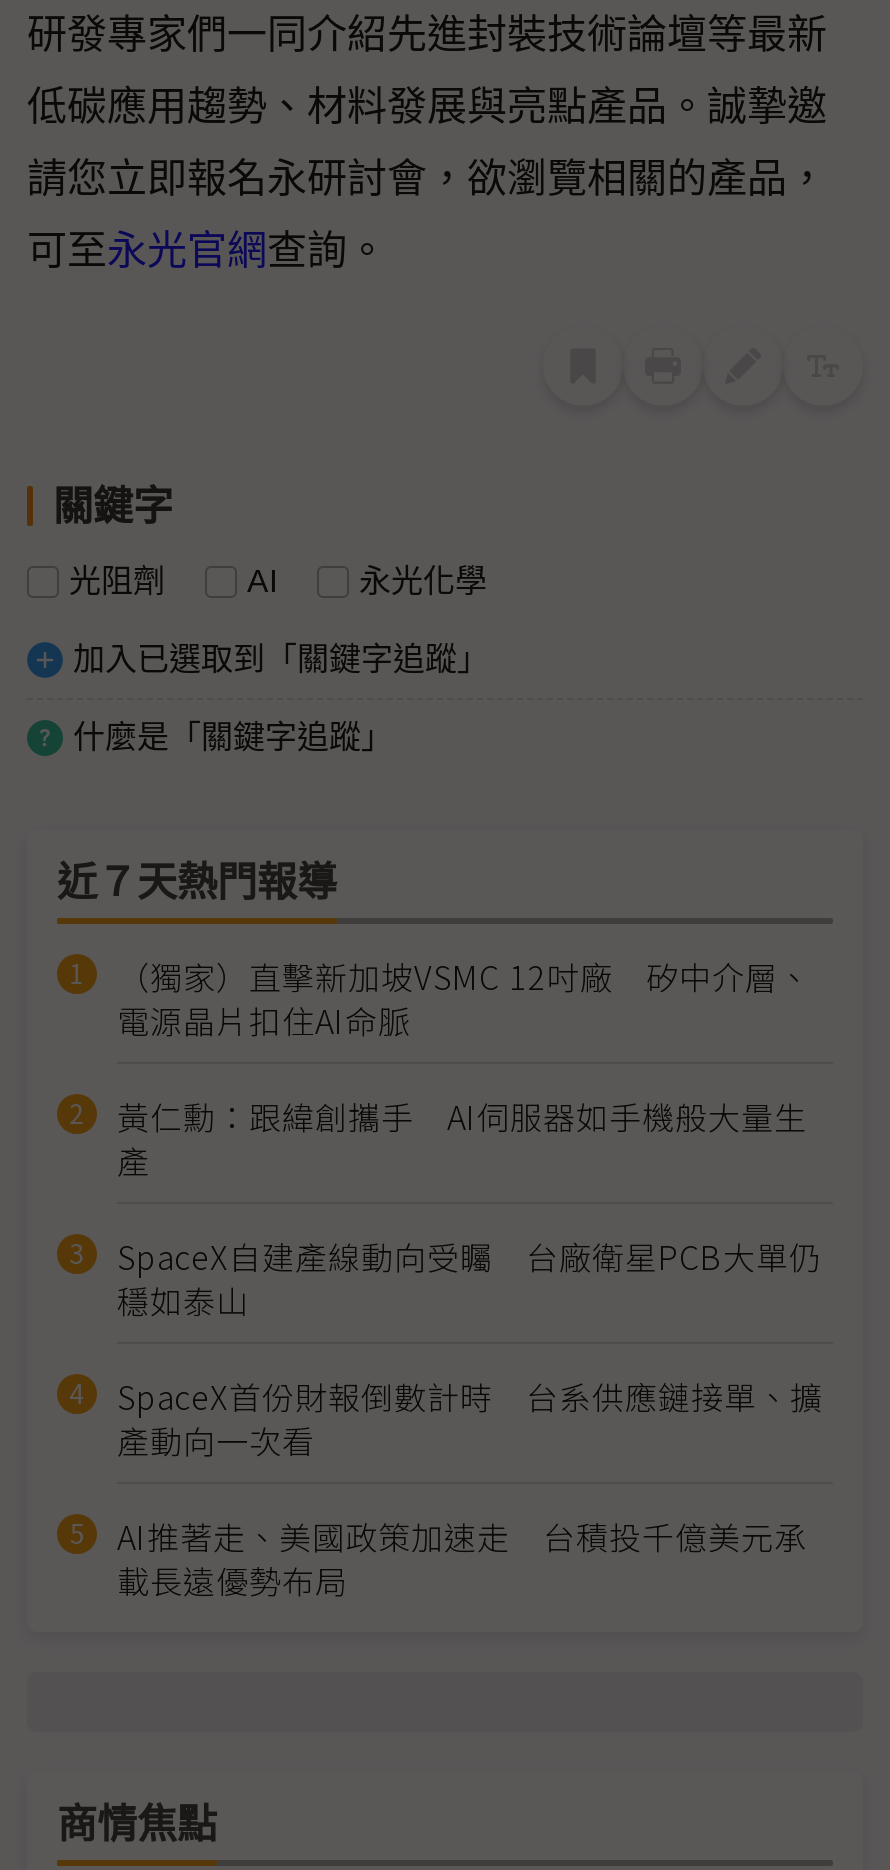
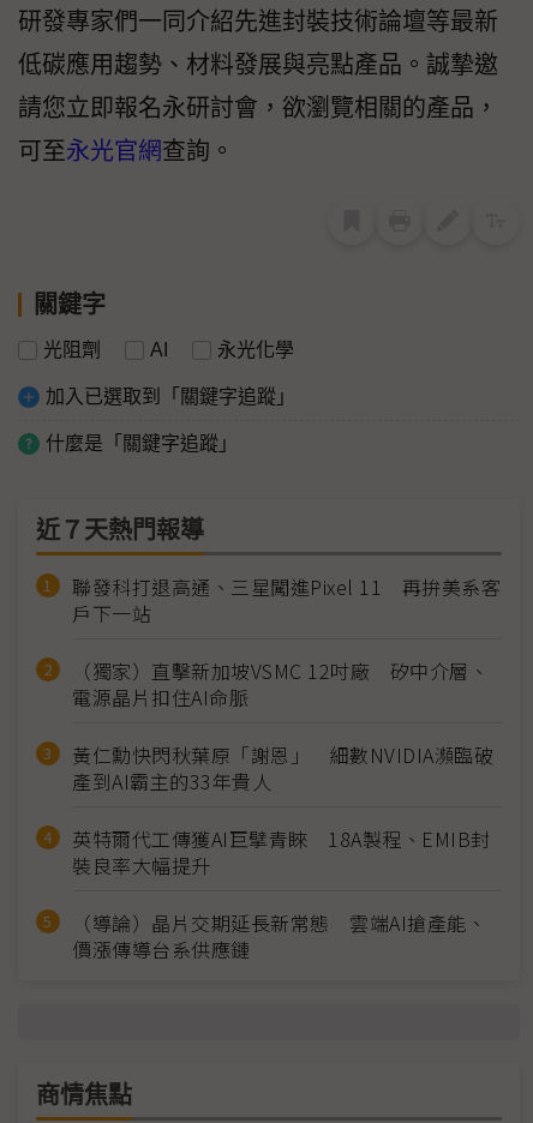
+ 聯發科打退高通、三星闖進Pixel 11 再拚美系客
+ 戶下一站

moved down: （獨家）直擊新加坡VSMC 12吋廠 矽中介層、 | 電源晶片扣住AI命脈

- 黃仁勳：跟緯創攜手 AI伺服器如手機般大量生
- 產
- SpaceX自建產線動向受矚 台廠衛星PCB大單仍
- 穩如泰山
- SpaceX首份財報倒數計時 台系供應鏈接單、擴
- 產動向一次看
- AI推著走、美國政策加速走 台積投千億美元承
- 載長遠優勢布局
+ 黃仁勳快閃秋葉原「謝恩」 細數NVIDIA瀕臨破
+ 產到AI霸主的33年貴人
+ 英特爾代工傳獲AI巨擘青睞 18A製程、EMIB封
+ 裝良率大幅提升
+ （導論）晶片交期延長新常態 雲端AI搶產能、
+ 價漲傳導台系供應鏈
